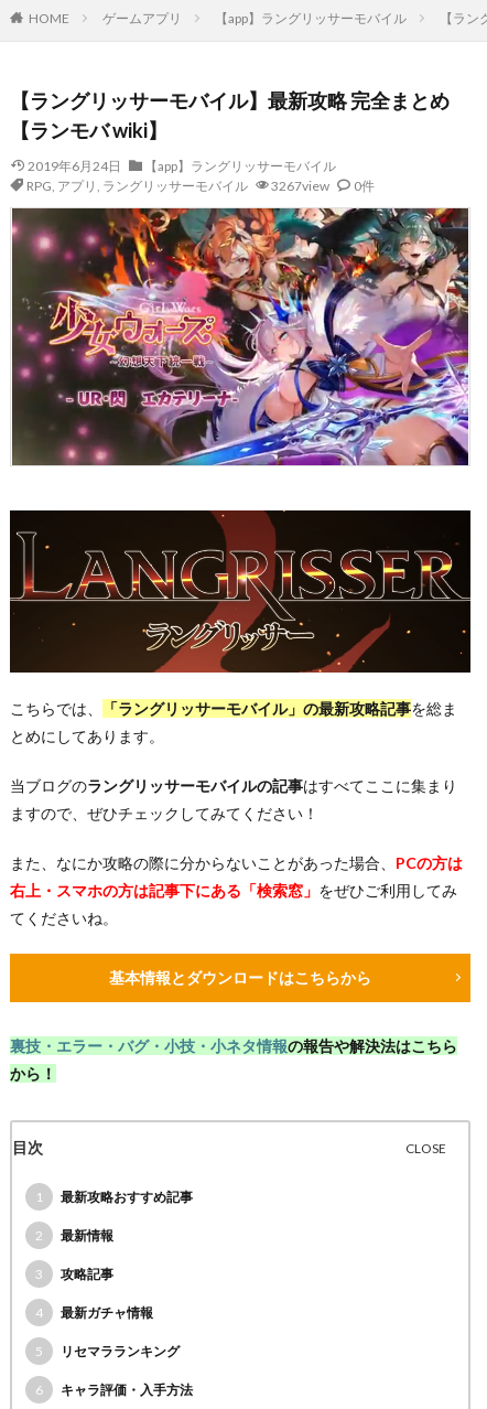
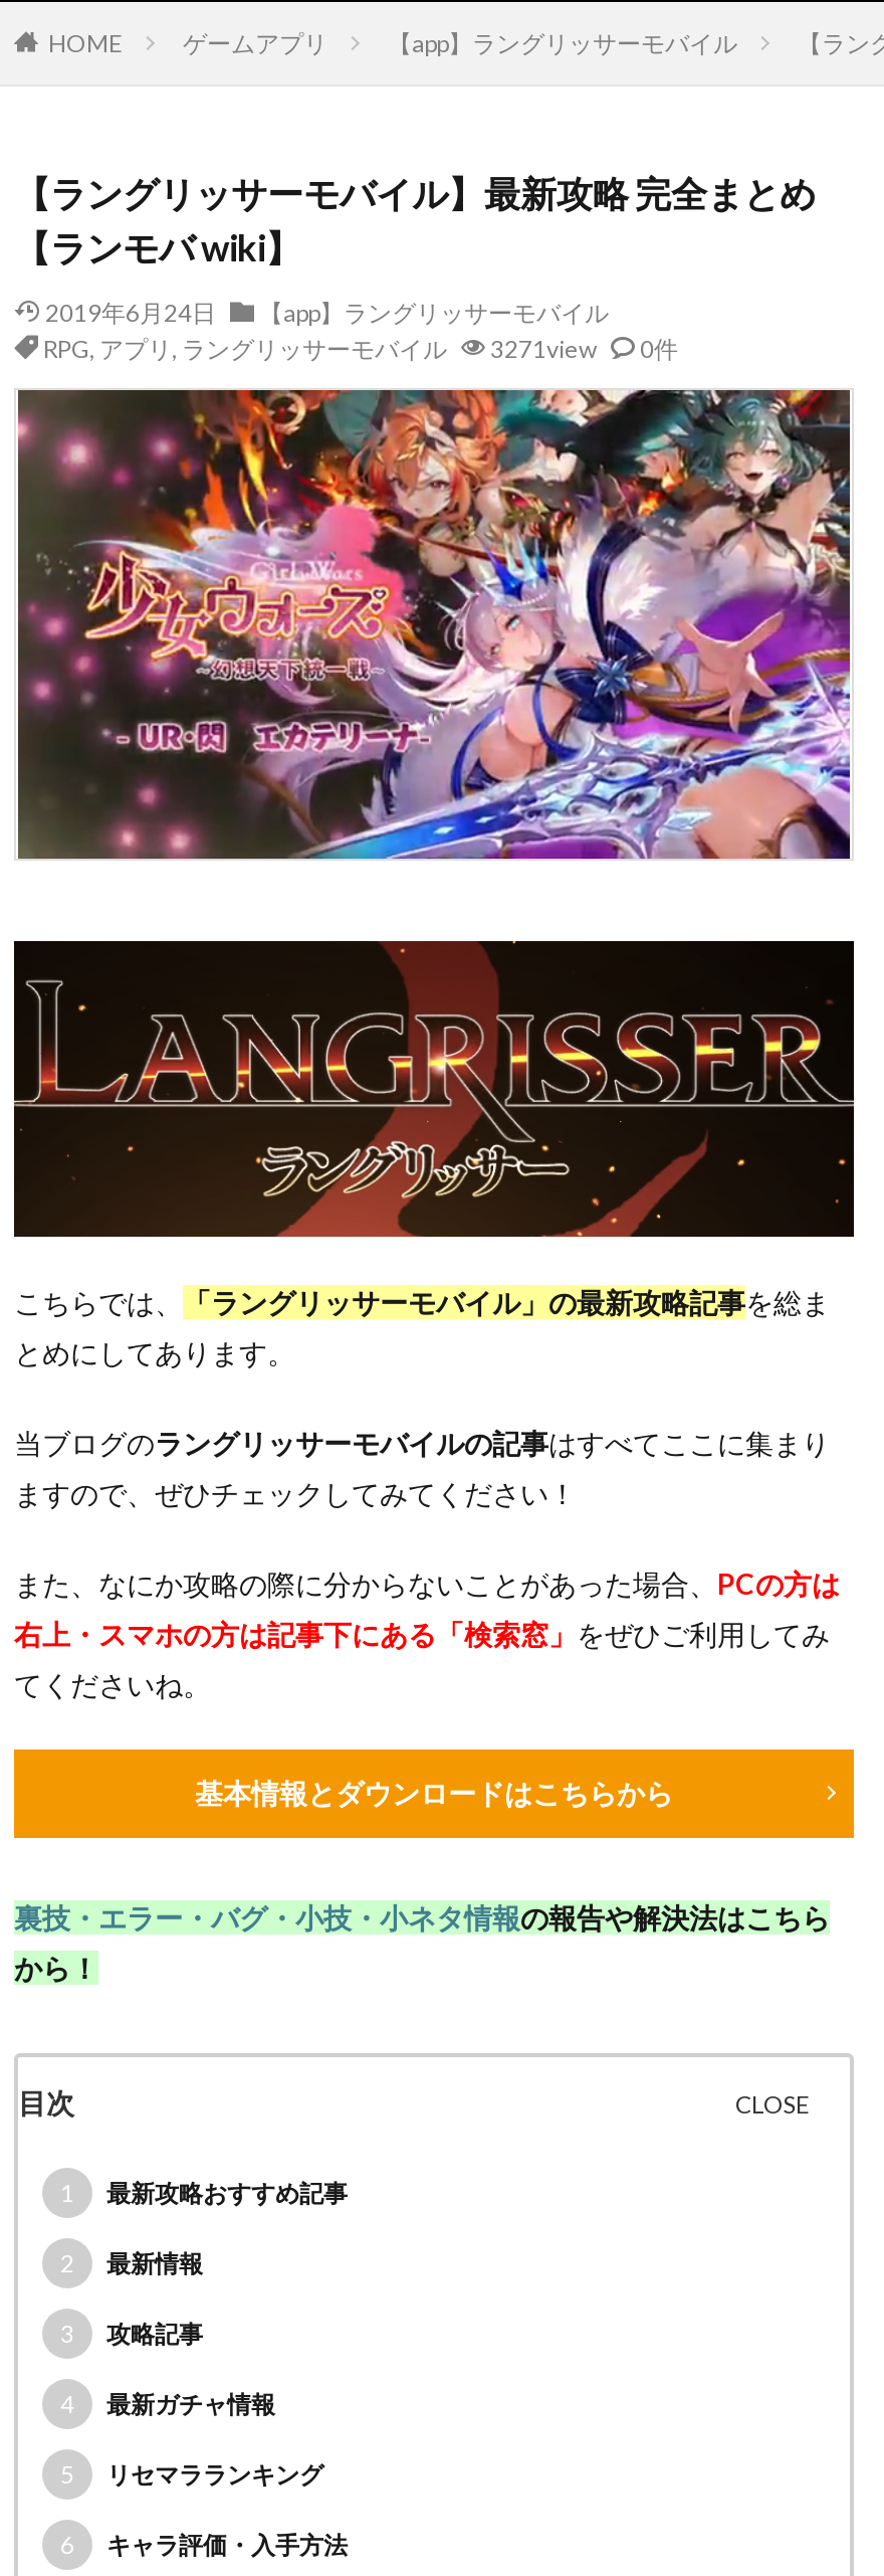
- RPG,アプリ,ラングリッサーモバイル 3267view 0件
+ RPG,アプリ,ラングリッサーモバイル 3271view 0件
